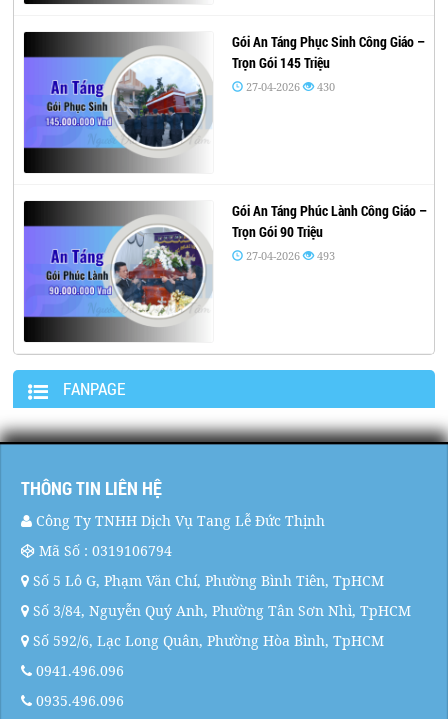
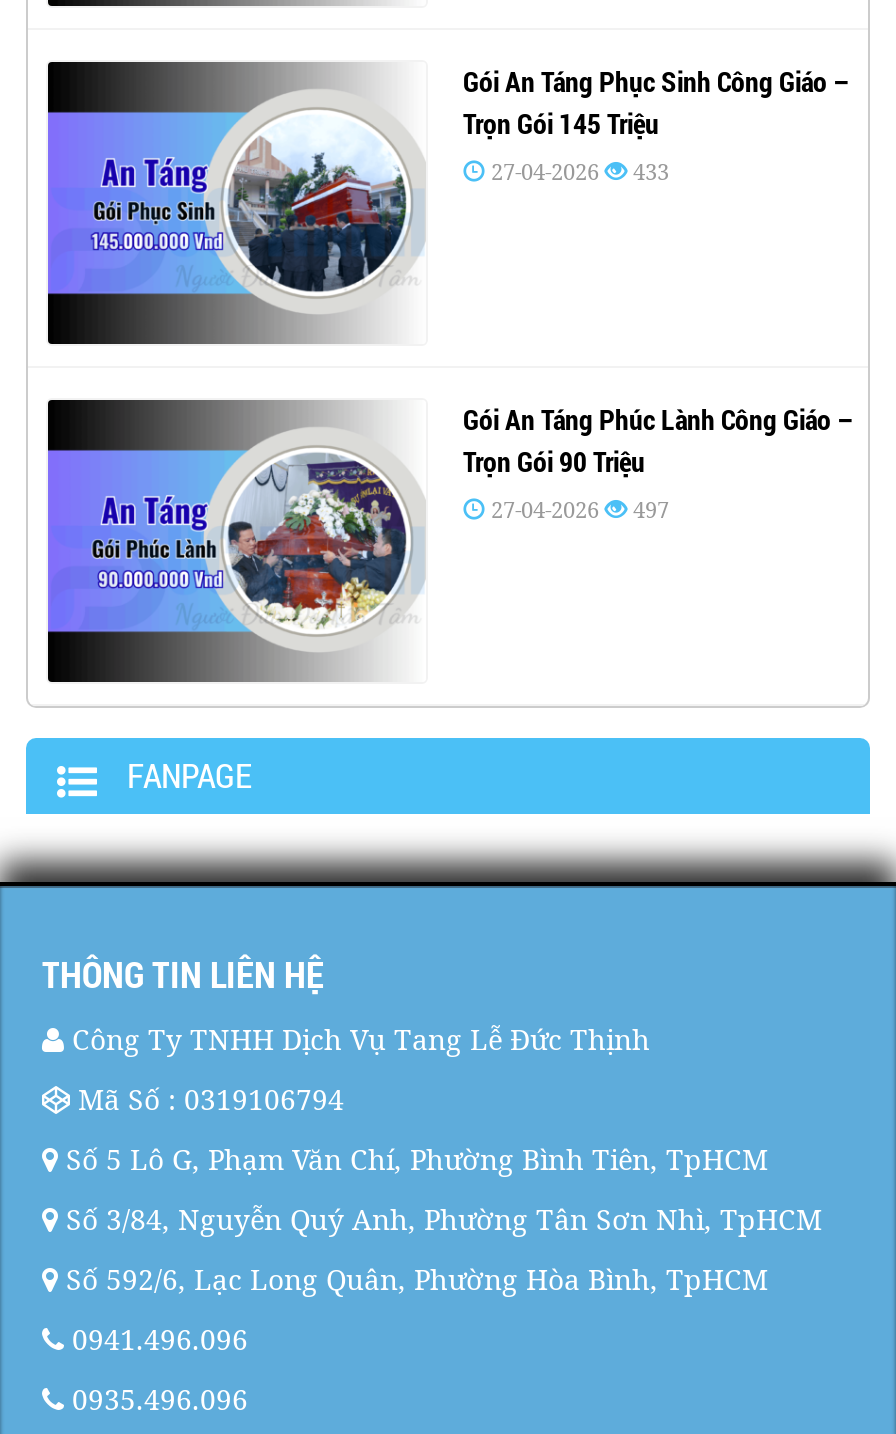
- 27-04-2026 430
+ 27-04-2026 433

- 27-04-2026 493
+ 27-04-2026 497
